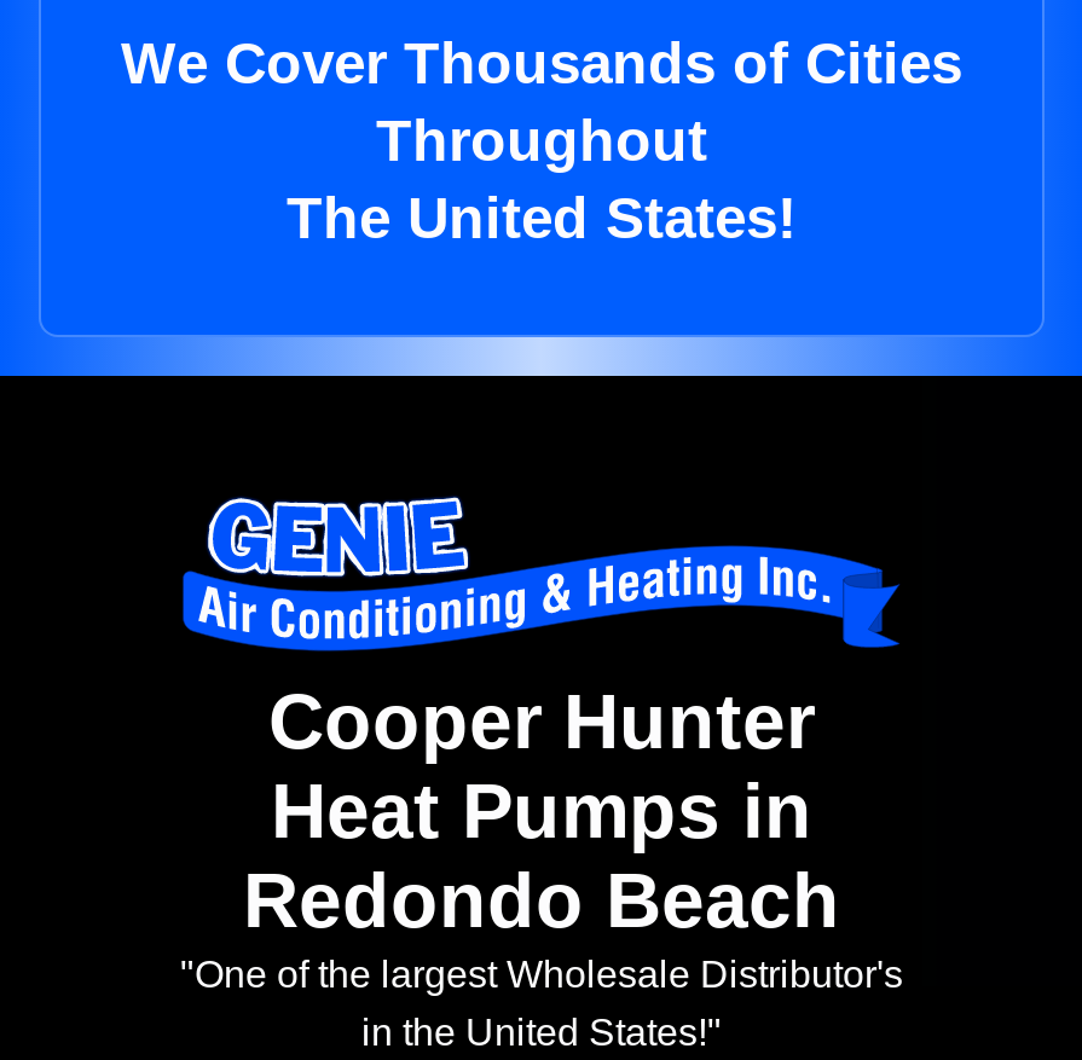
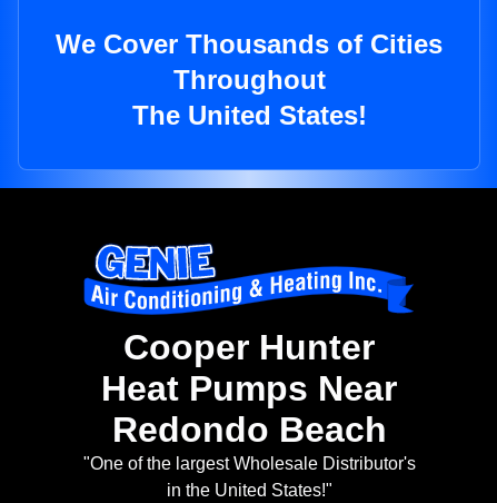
- Heat Pumps in
+ Heat Pumps Near
